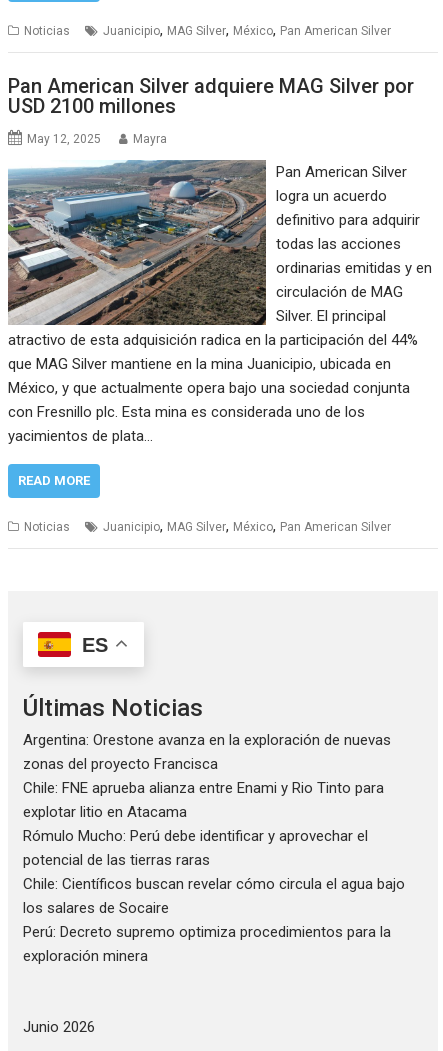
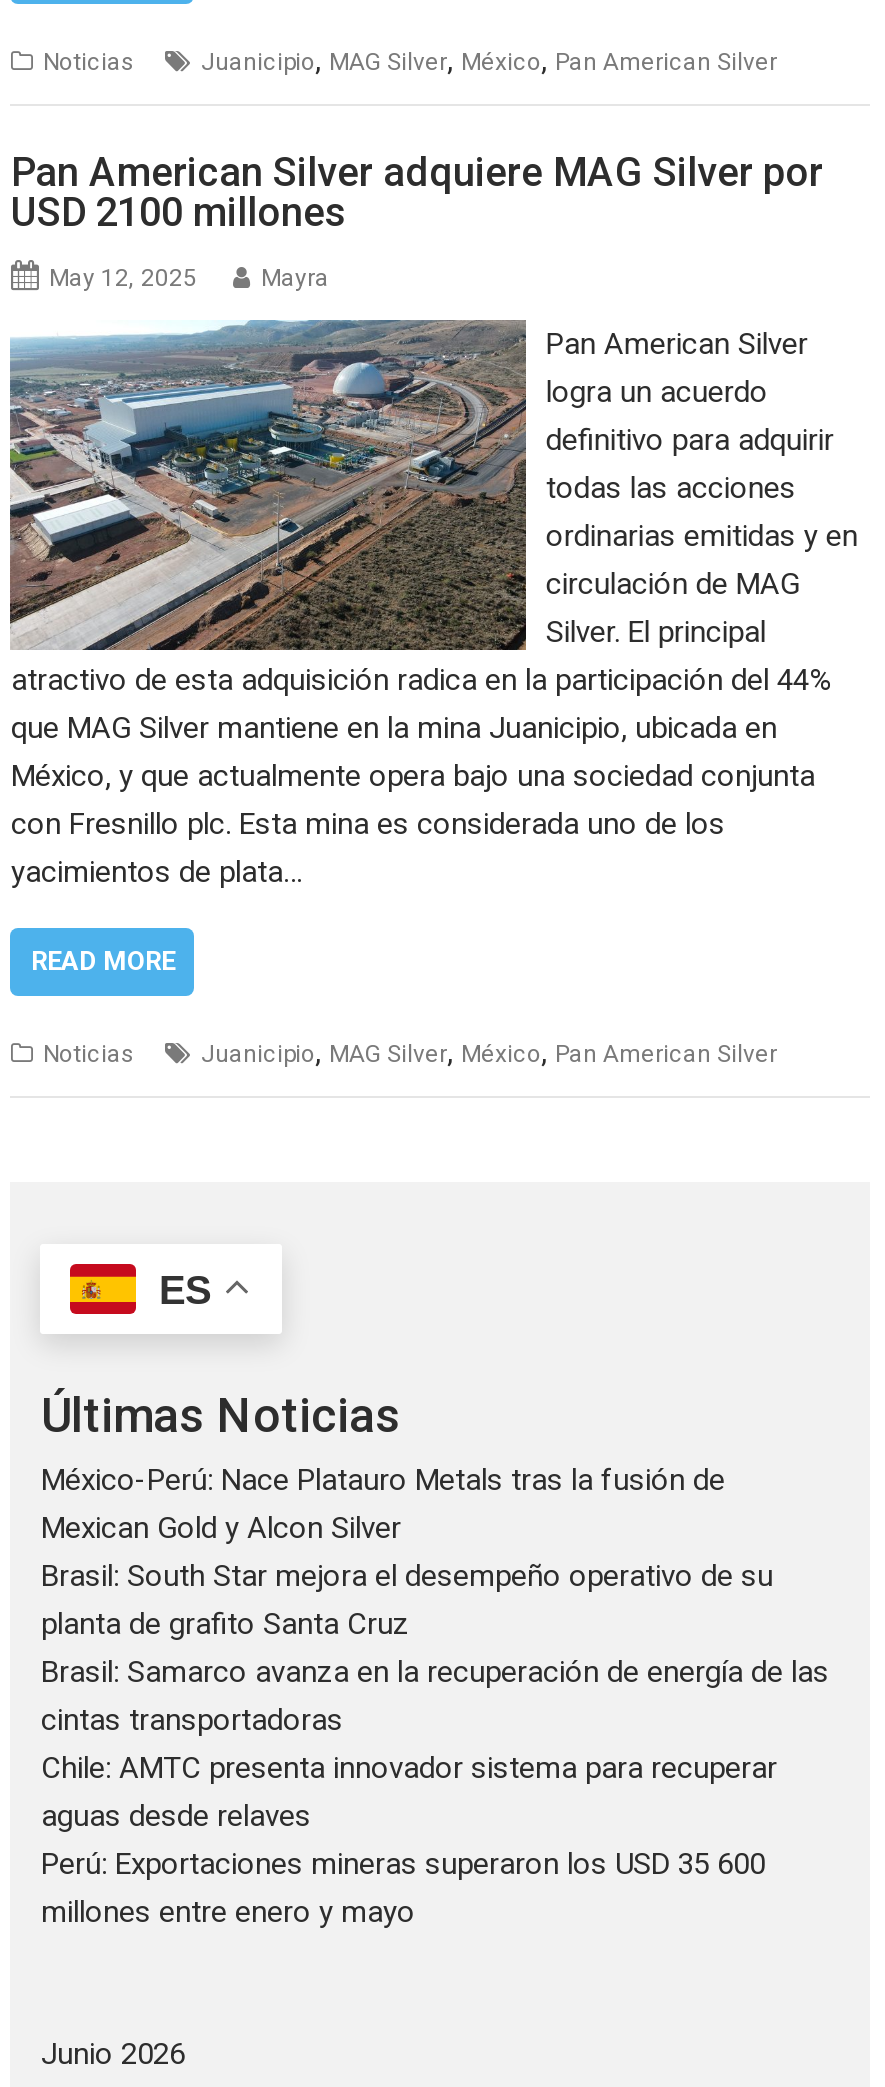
- Argentina: Orestone avanza en la exploración de nuevas
- zonas del proyecto Francisca
- Chile: FNE aprueba alianza entre Enami y Rio Tinto para
- explotar litio en Atacama
- Rómulo Mucho: Perú debe identificar y aprovechar el
- potencial de las tierras raras
- Chile: Científicos buscan revelar cómo circula el agua bajo
- los salares de Socaire
- Perú: Decreto supremo optimiza procedimientos para la
- exploración minera
+ México-Perú: Nace Platauro Metals tras la fusión de
+ Mexican Gold y Alcon Silver
+ Brasil: South Star mejora el desempeño operativo de su
+ planta de grafito Santa Cruz
+ Brasil: Samarco avanza en la recuperación de energía de las
+ cintas transportadoras
+ Chile: AMTC presenta innovador sistema para recuperar
+ aguas desde relaves
+ Perú: Exportaciones mineras superaron los USD 35 600
+ millones entre enero y mayo
